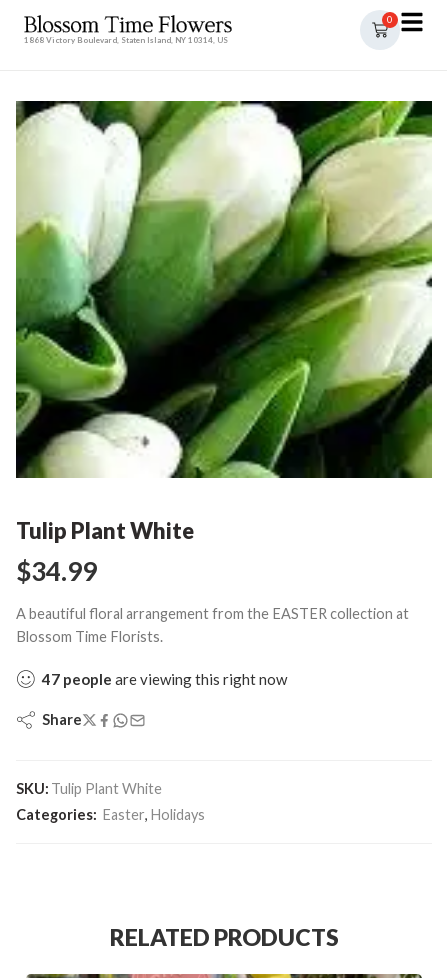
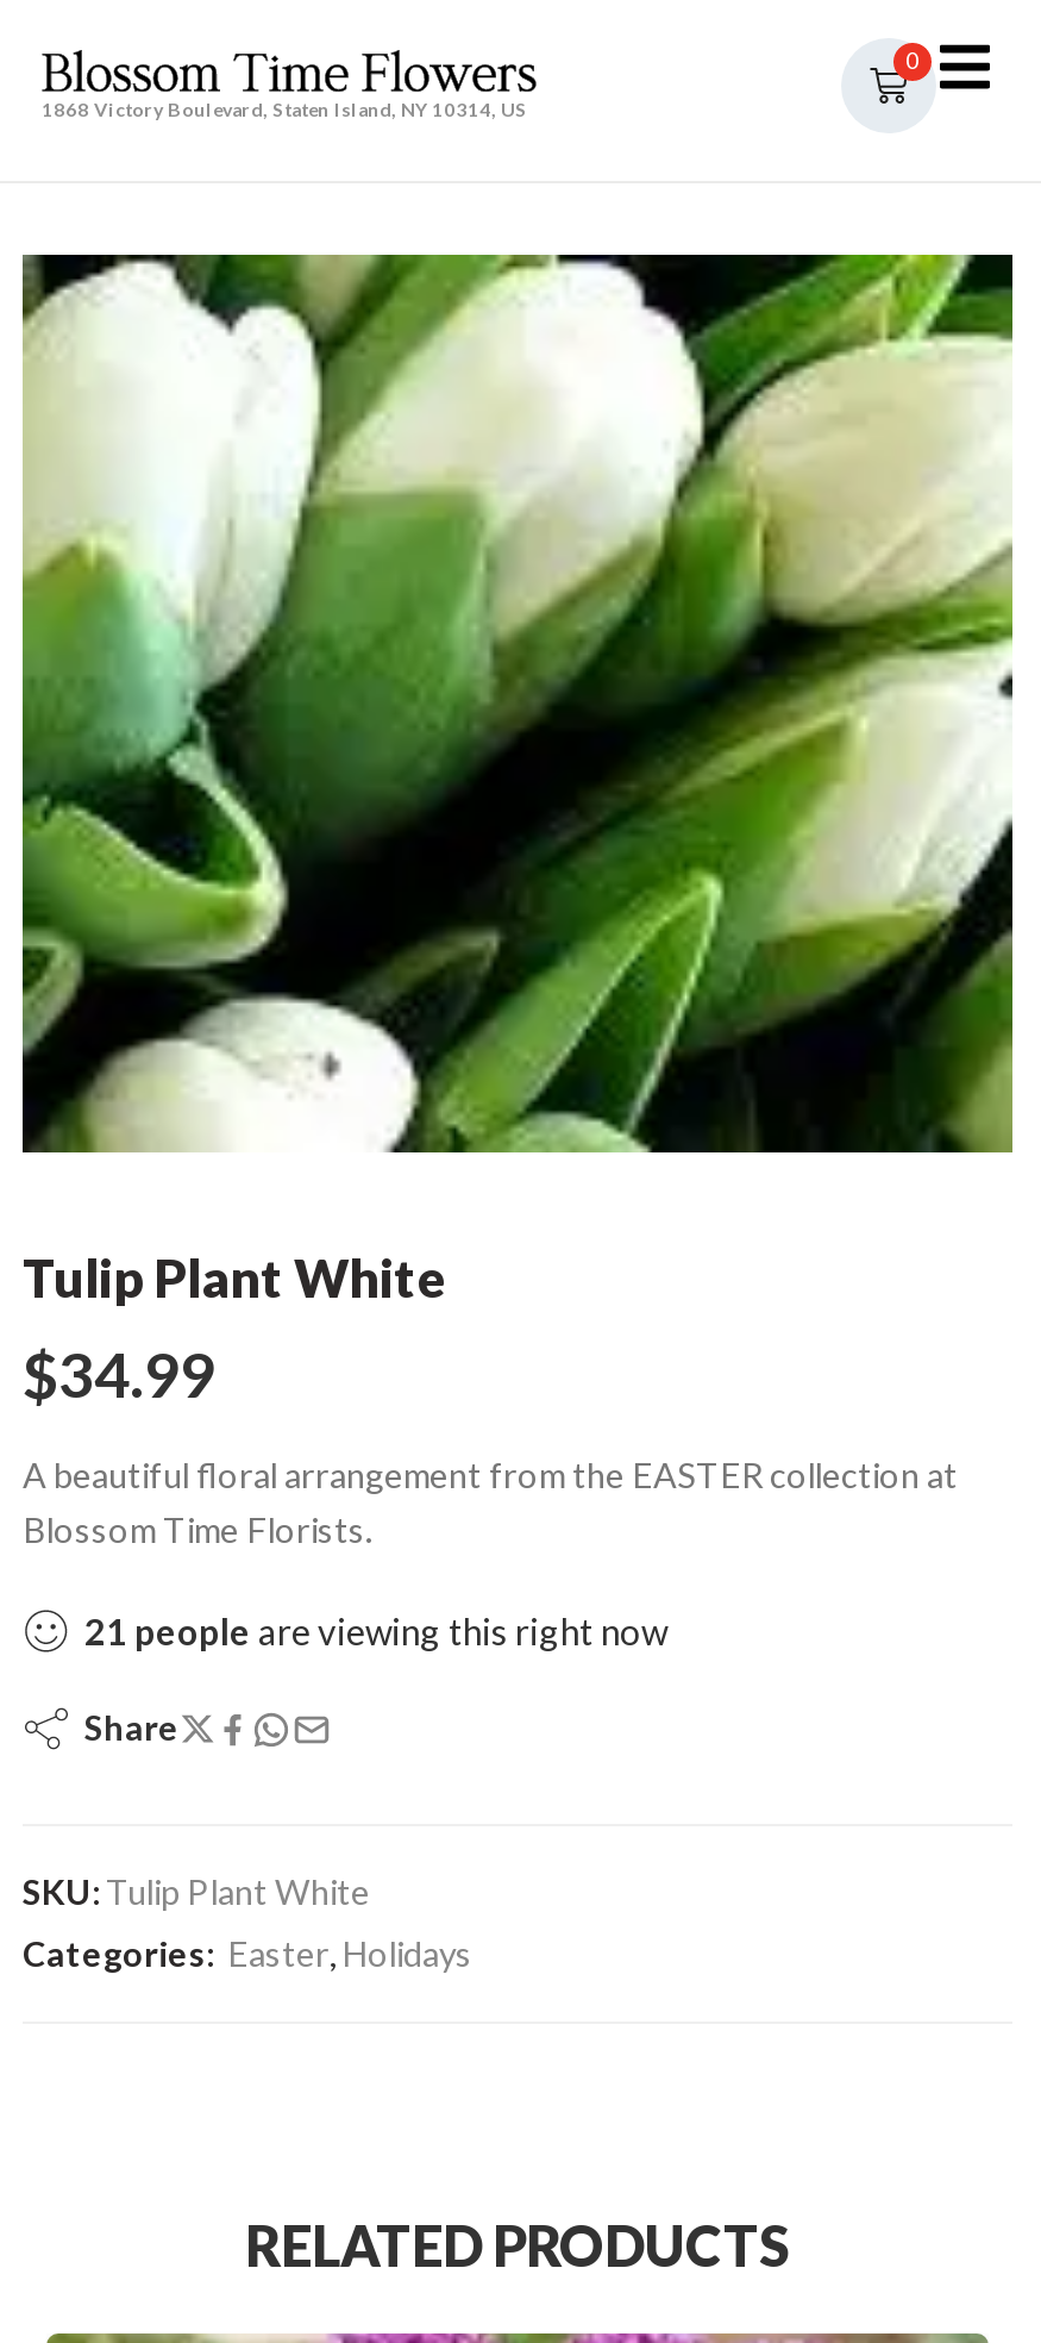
- 47 people are viewing this right now
+ 21 people are viewing this right now
